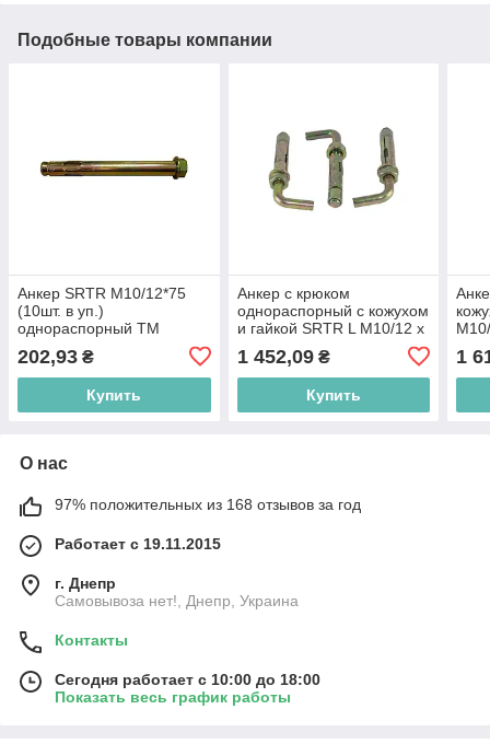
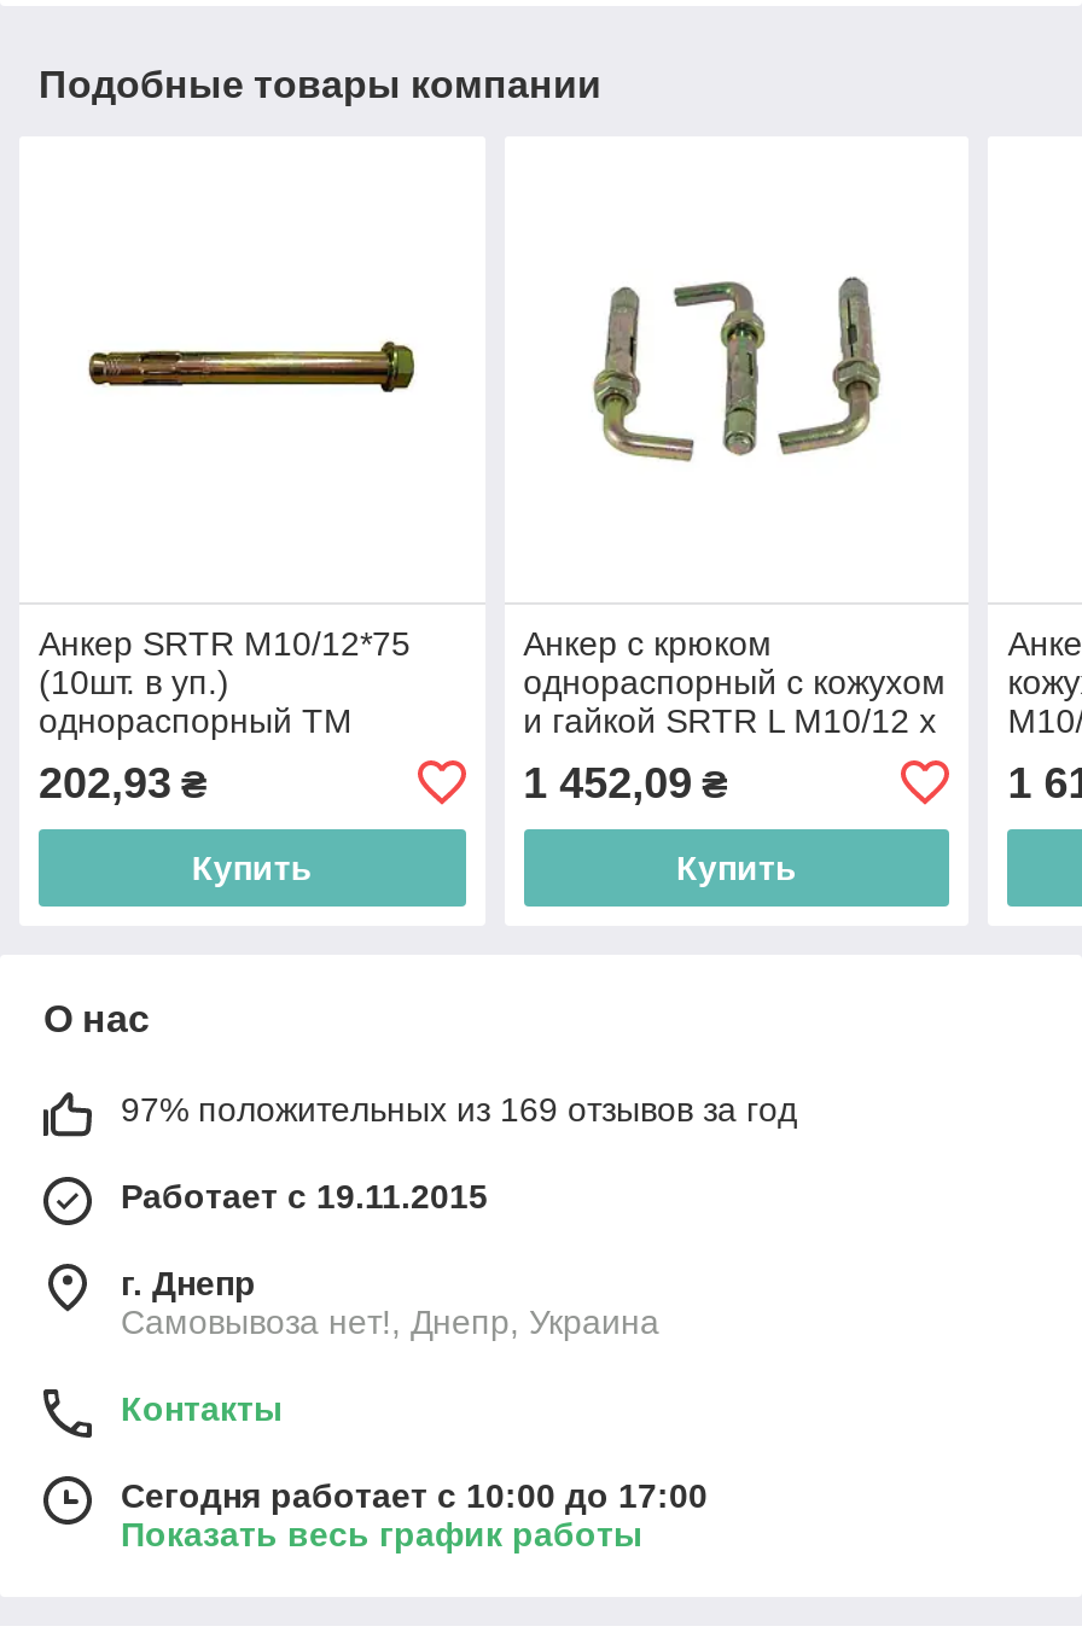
- 97% положительных из 168 отзывов за год
+ 97% положительных из 169 отзывов за год

- Сегодня работает с 10:00 до 18:00
+ Сегодня работает с 10:00 до 17:00
